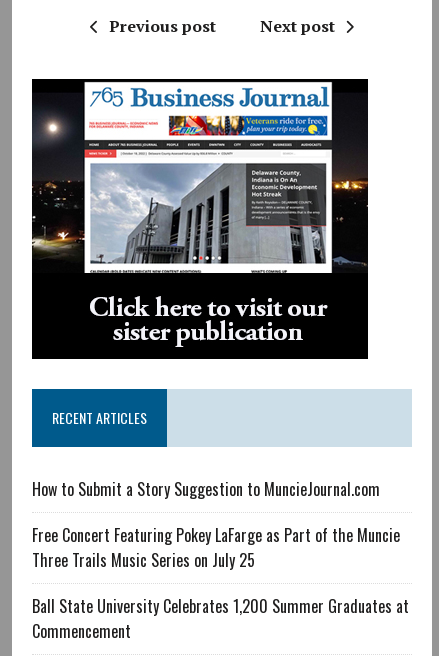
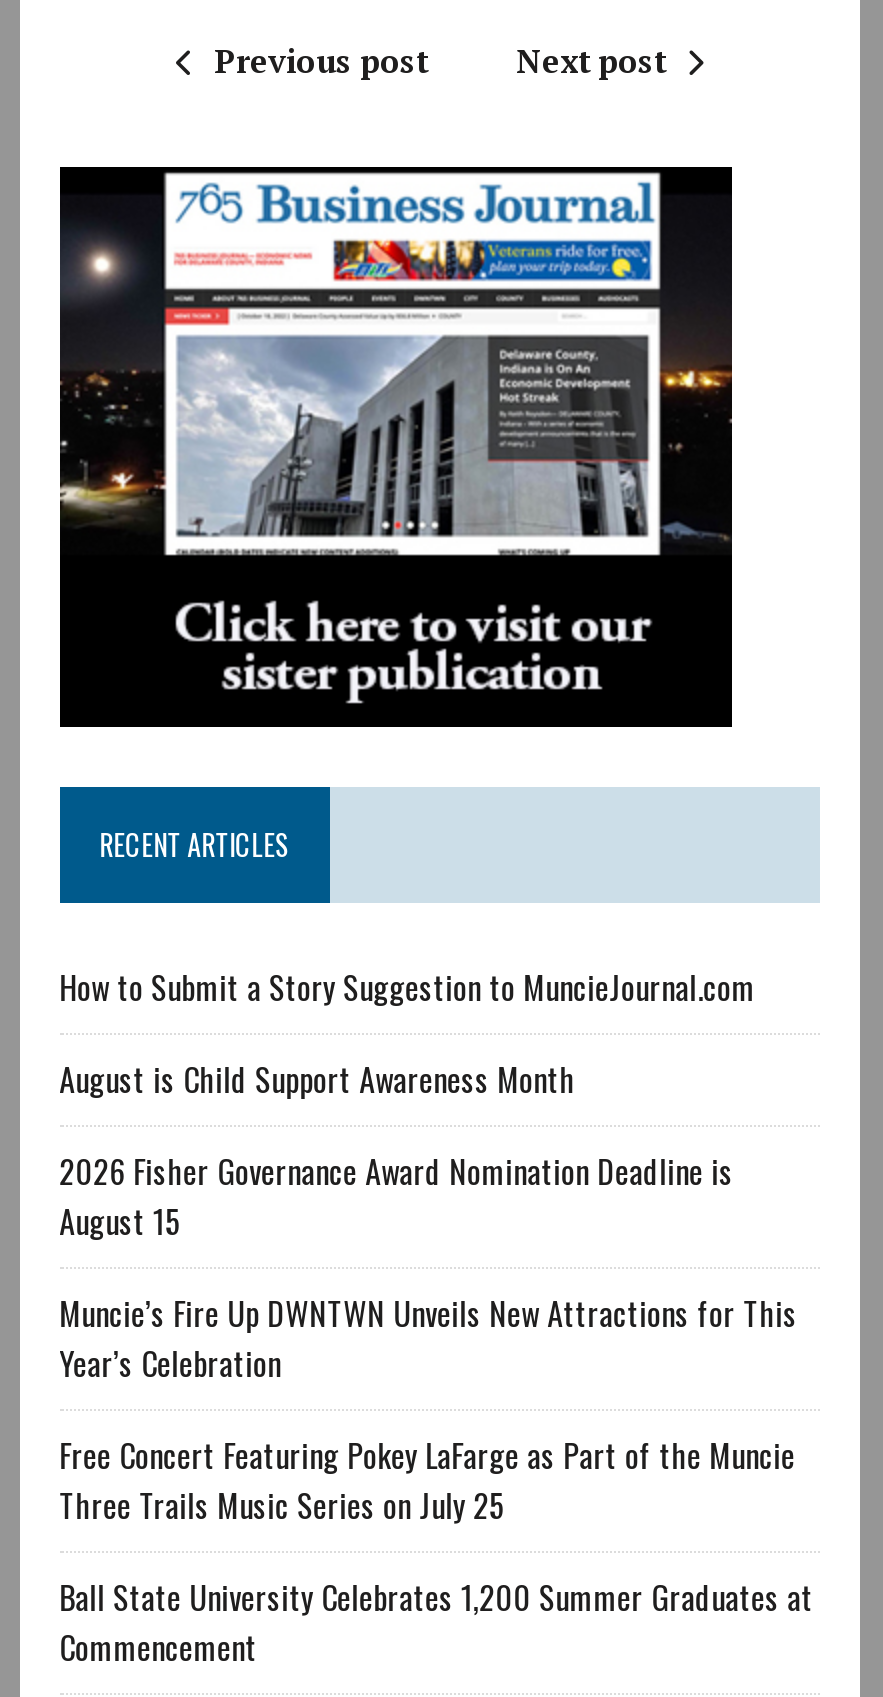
+ August is Child Support Awareness Month
+ 2026 Fisher Governance Award Nomination Deadline is
+ August 15
+ Muncie’s Fire Up DWNTWN Unveils New Attractions for This
+ Year’s Celebration
